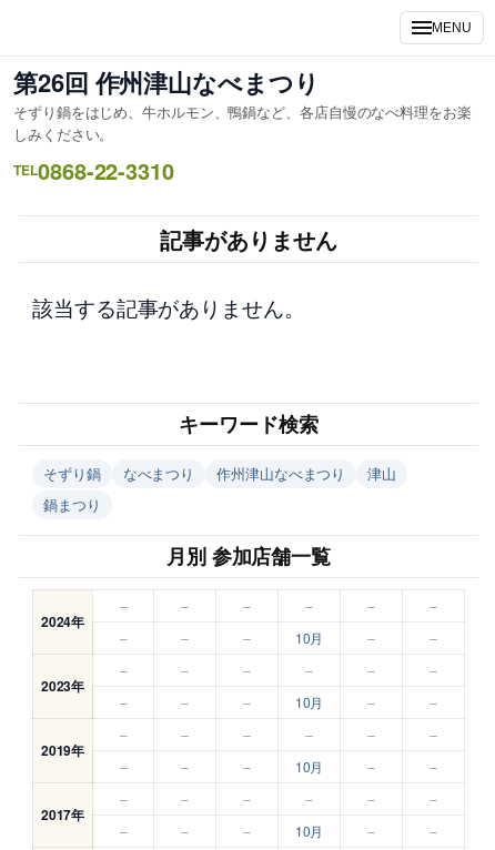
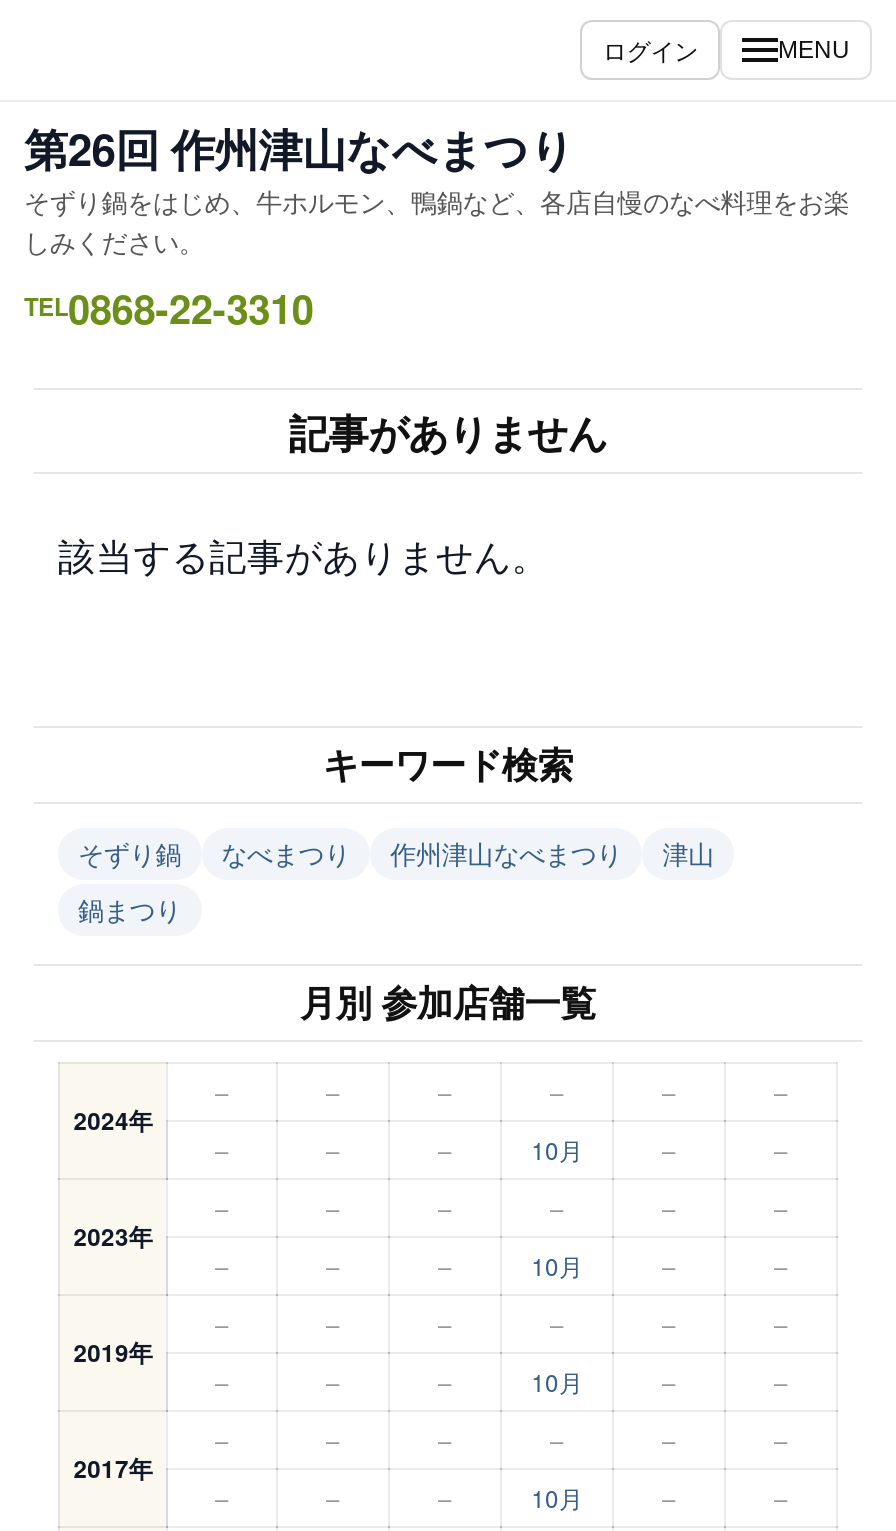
+ ログイン
